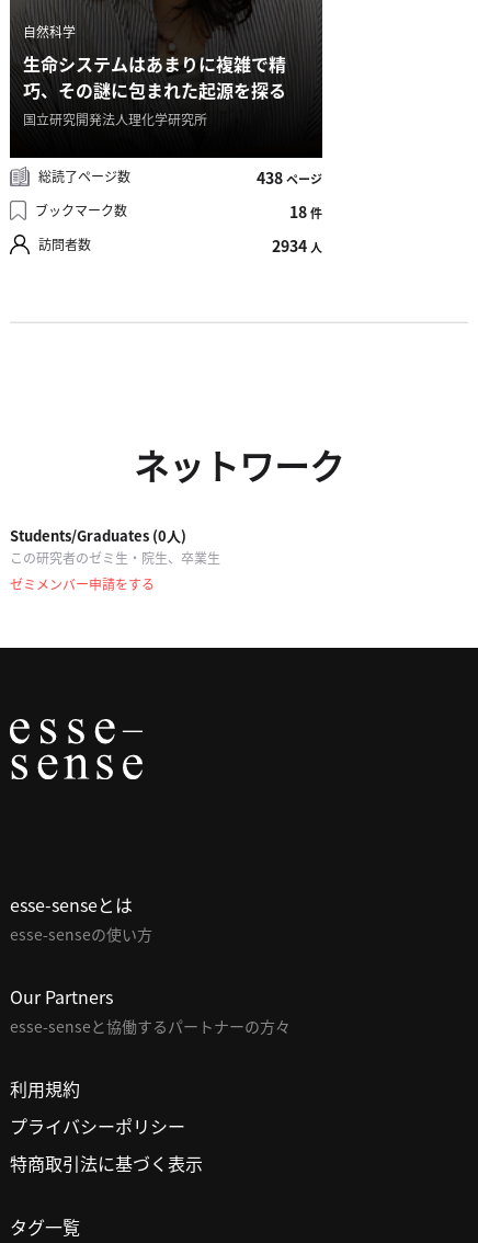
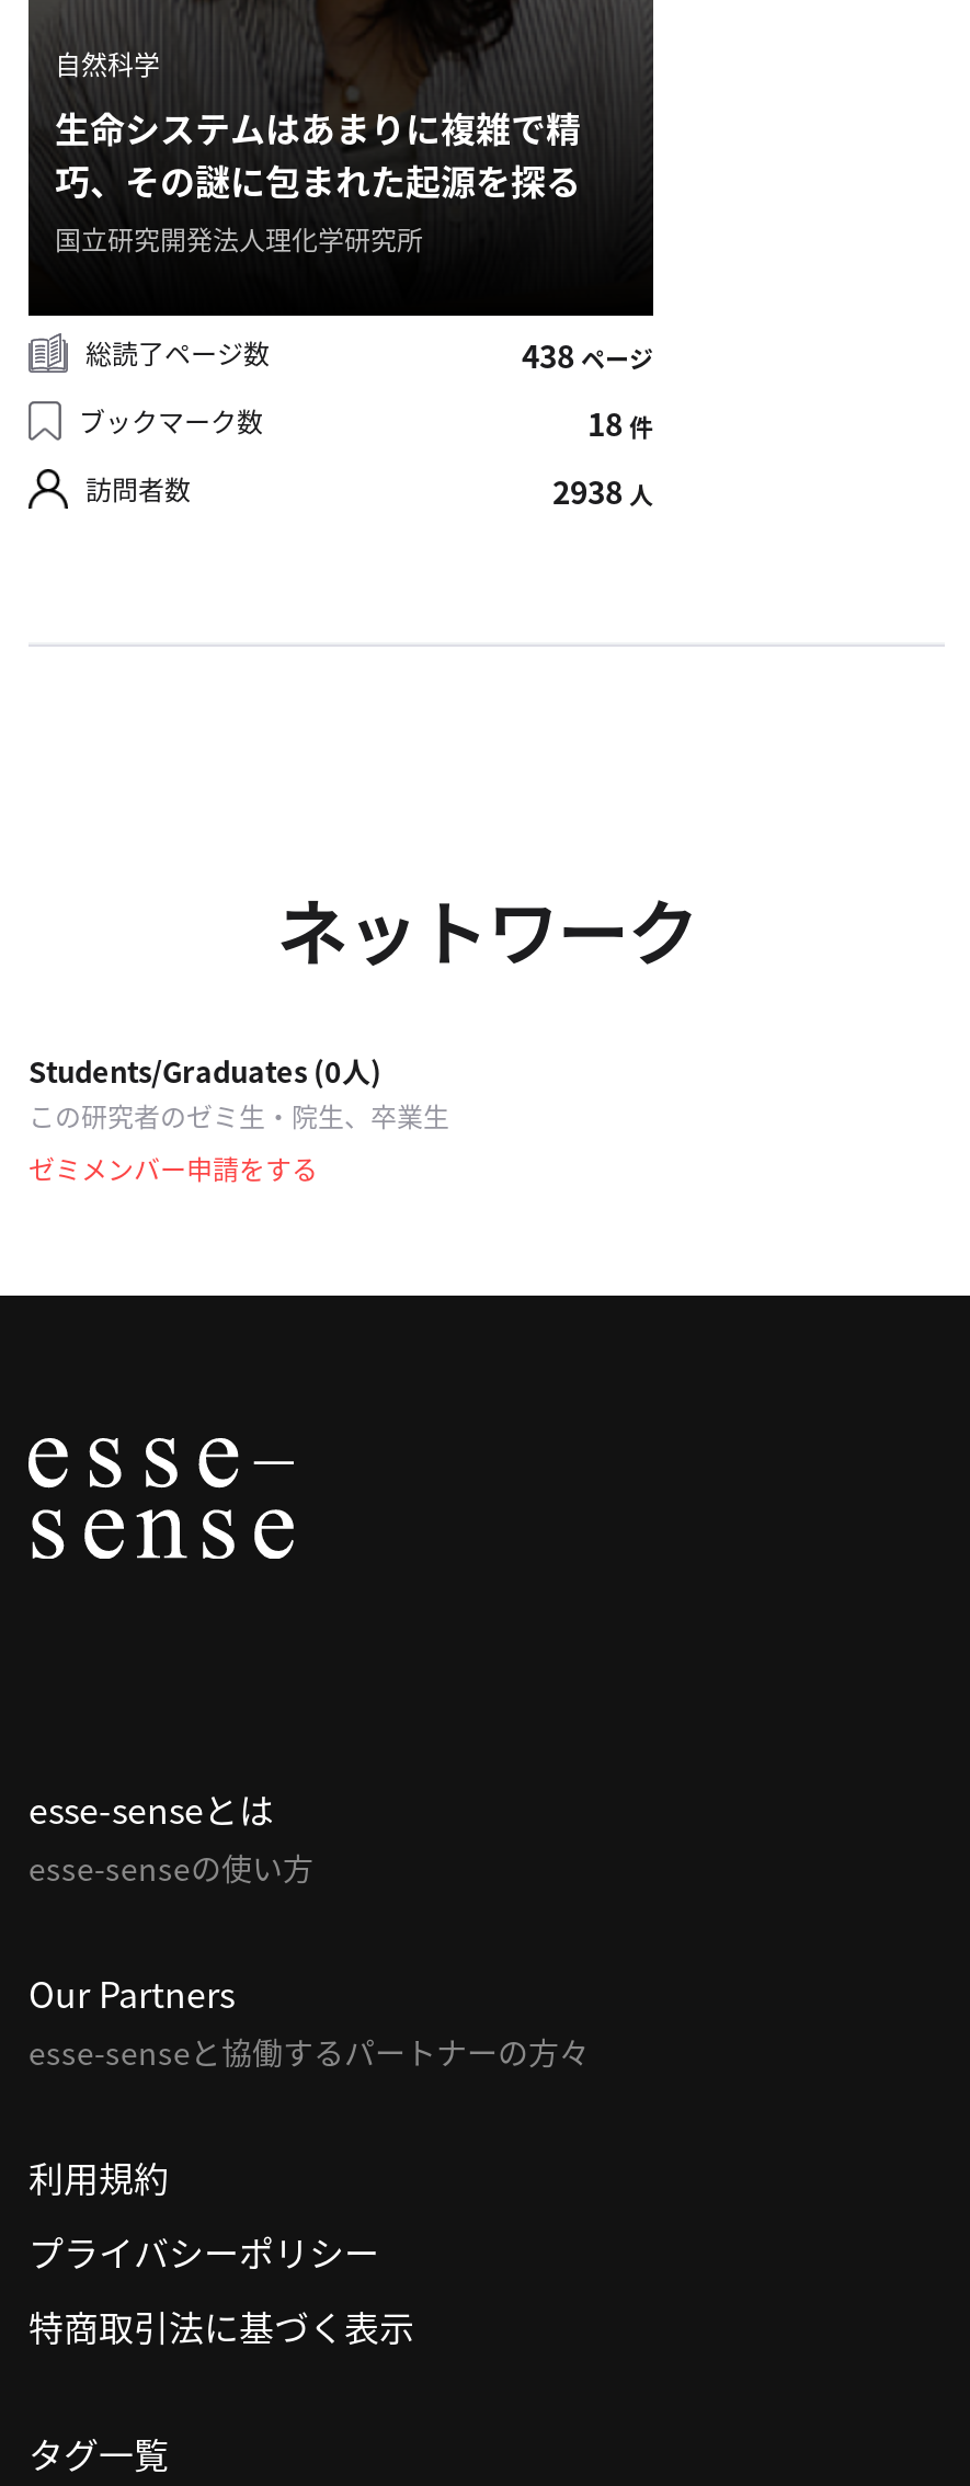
- 2934人
+ 2938人
